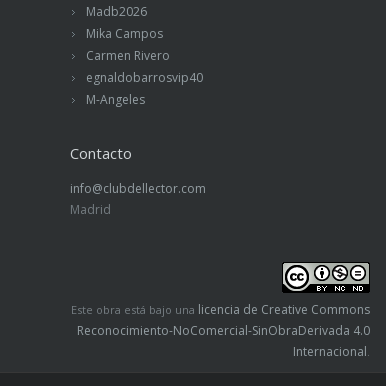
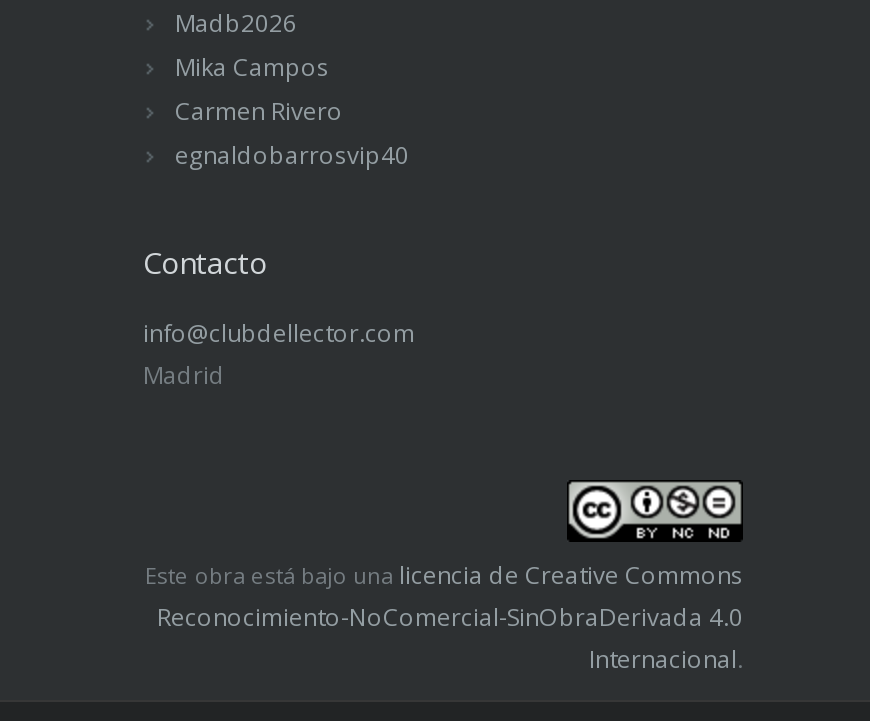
- M-Angeles
